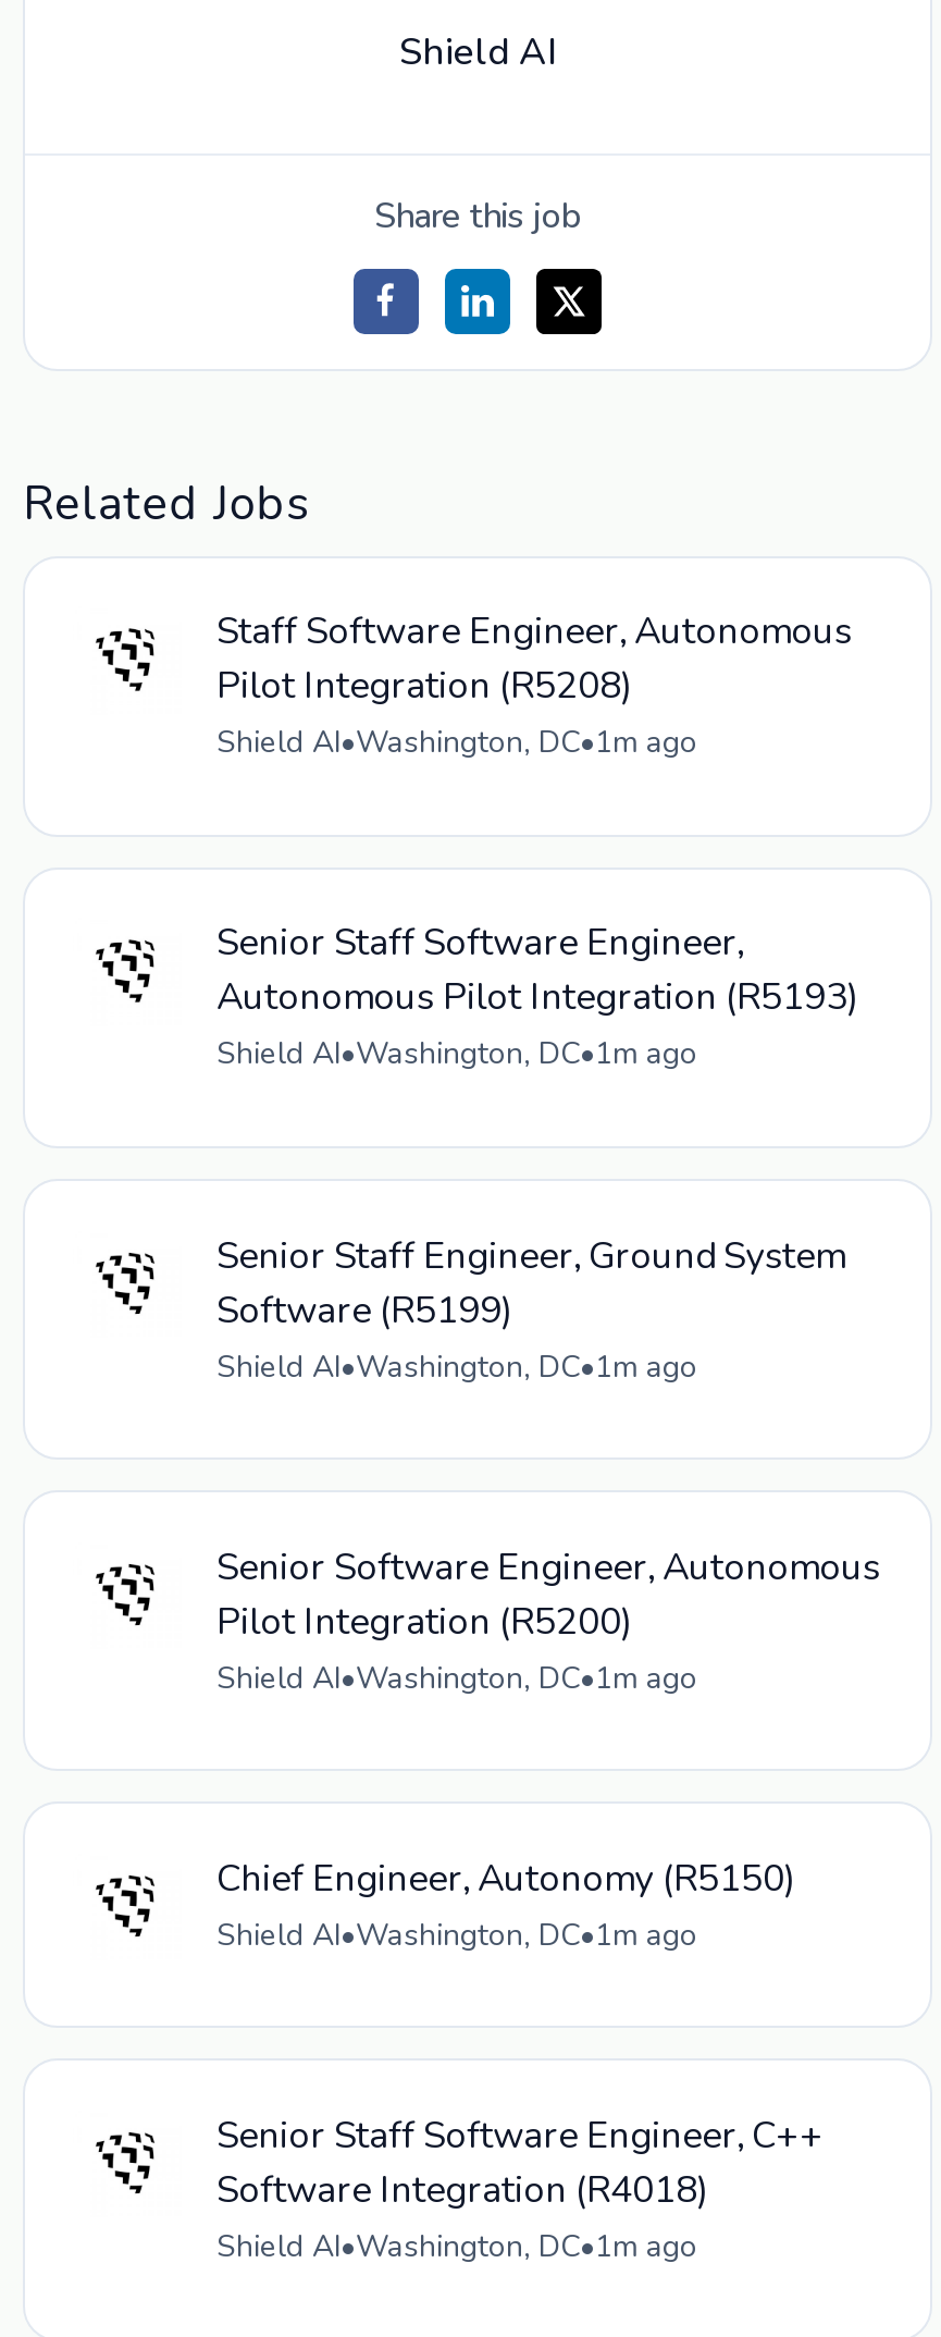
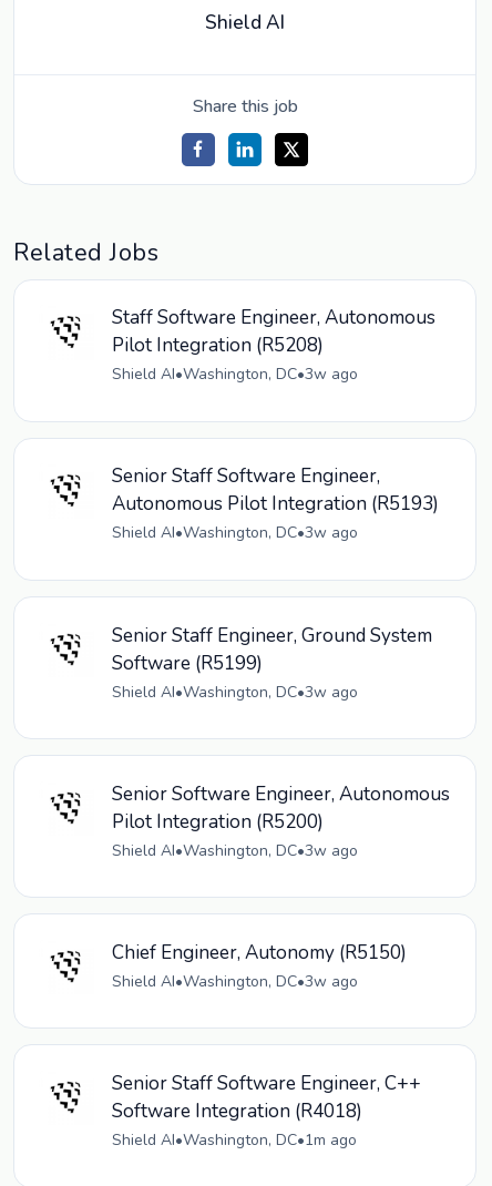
- Shield AI•Washington, DC•1m ago
+ Shield AI•Washington, DC•3w ago

- Shield AI•Washington, DC•1m ago
+ Shield AI•Washington, DC•3w ago

- Shield AI•Washington, DC•1m ago
+ Shield AI•Washington, DC•3w ago

- Shield AI•Washington, DC•1m ago
+ Shield AI•Washington, DC•3w ago

- Shield AI•Washington, DC•1m ago
+ Shield AI•Washington, DC•3w ago
